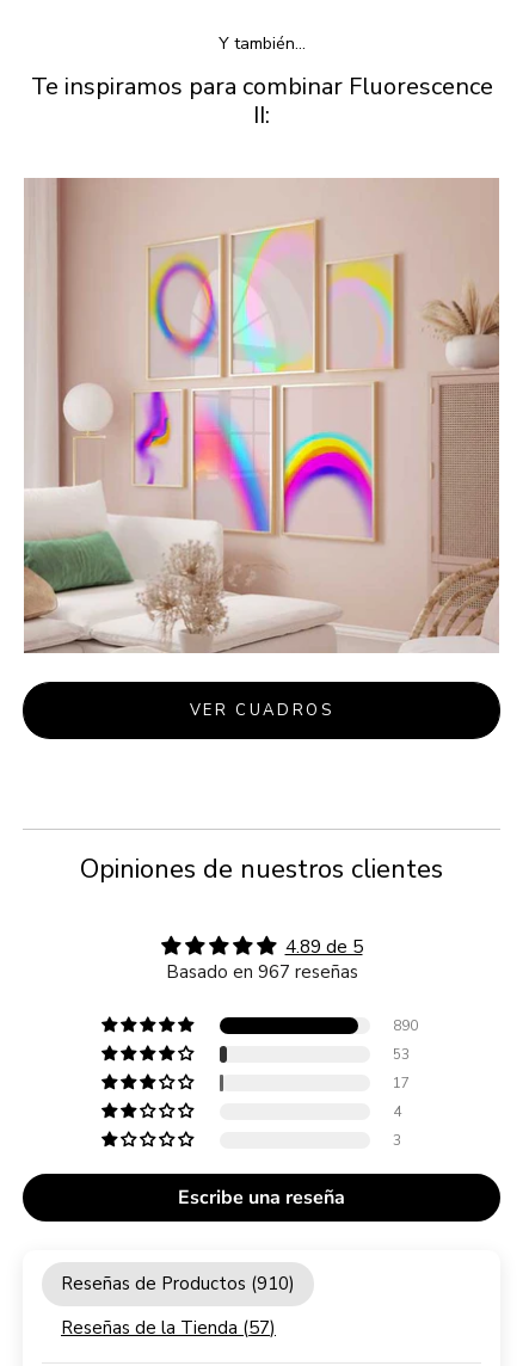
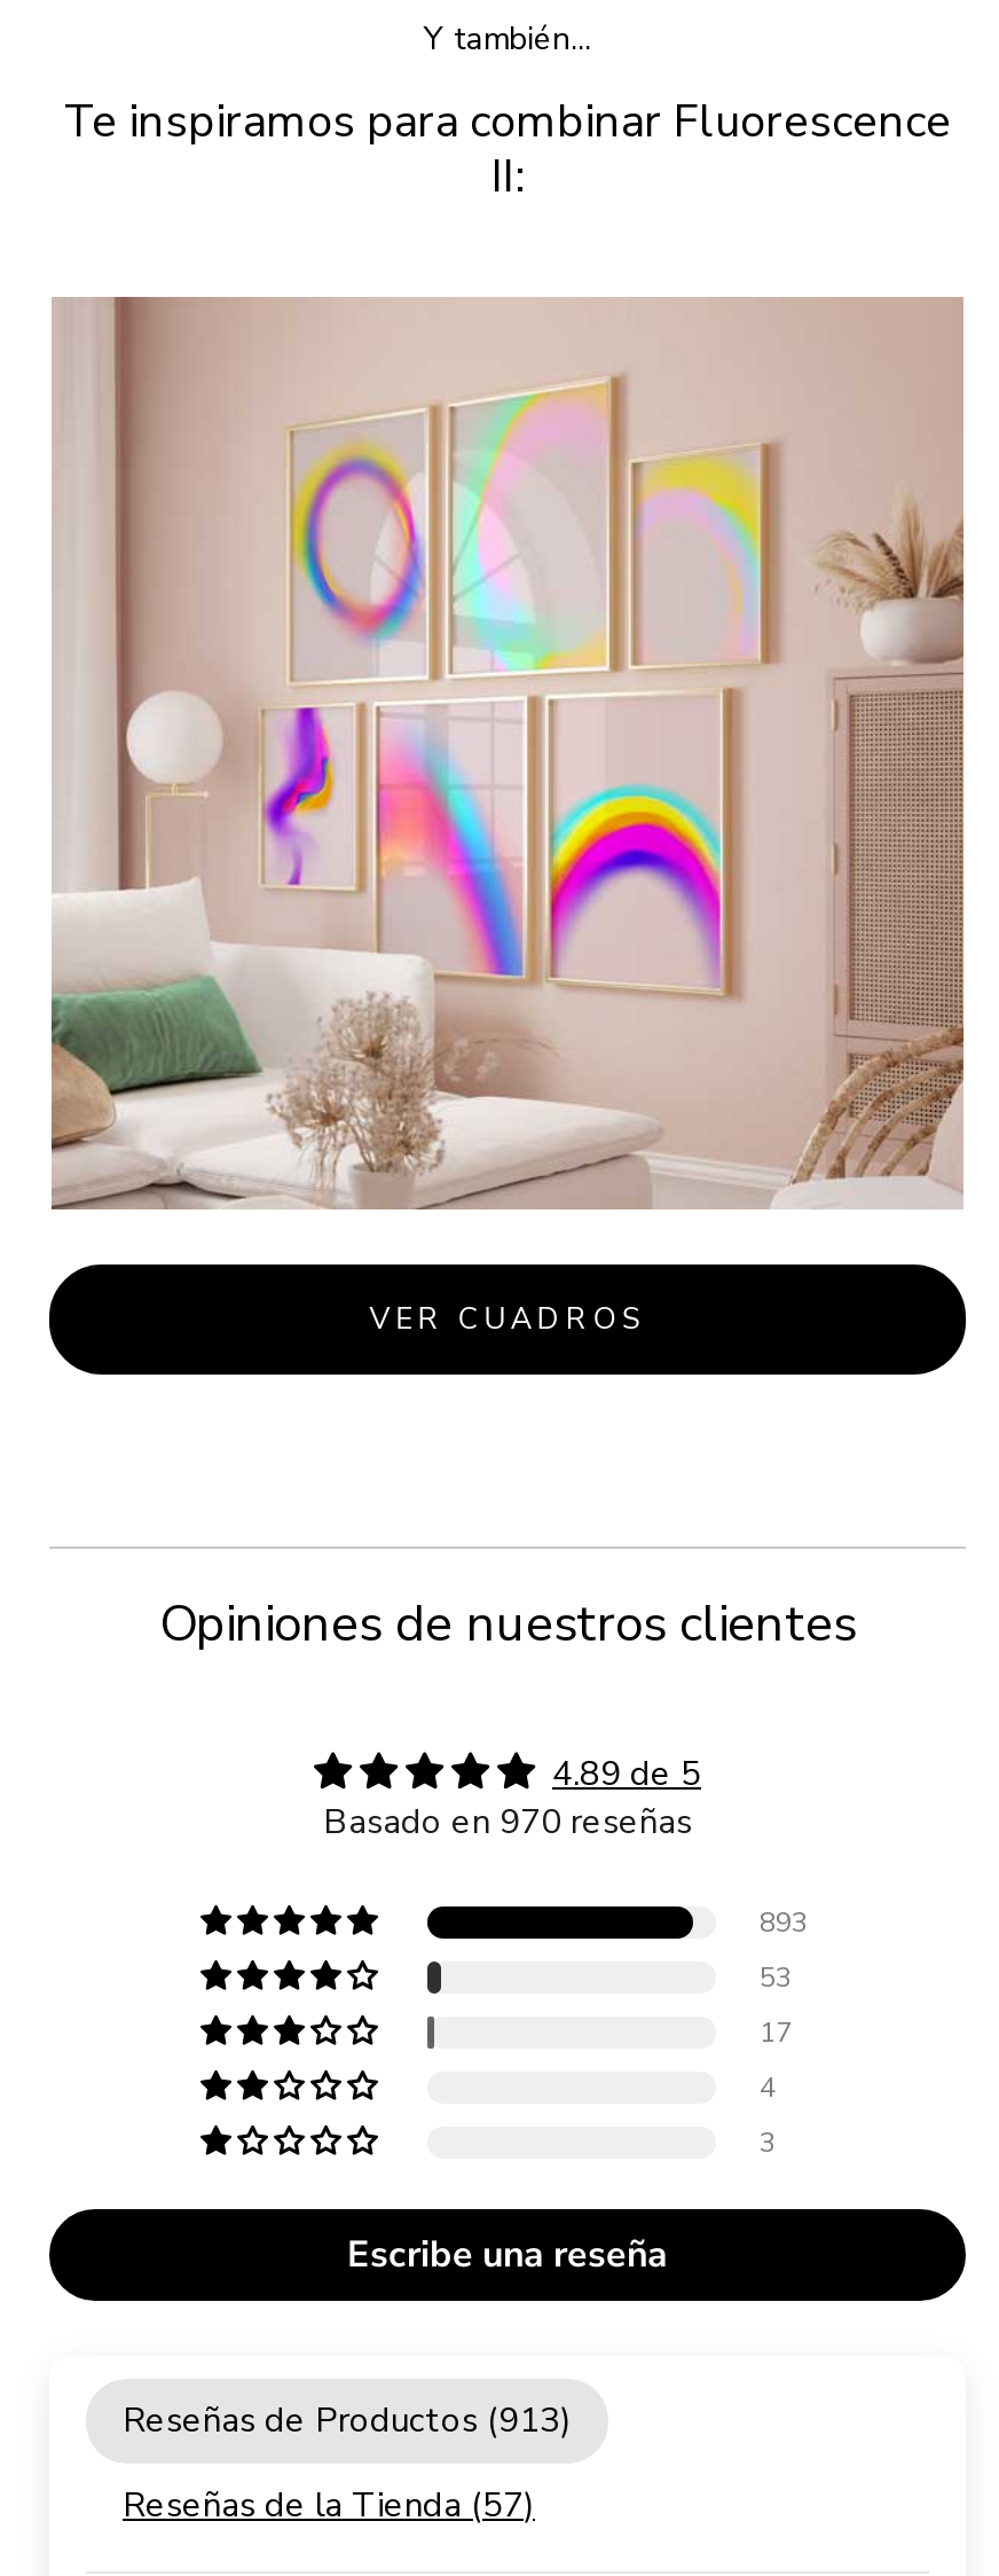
- Basado en 967 reseñas
+ Basado en 970 reseñas

- 890
+ 893

- Reseñas de Productos (910)
+ Reseñas de Productos (913)
